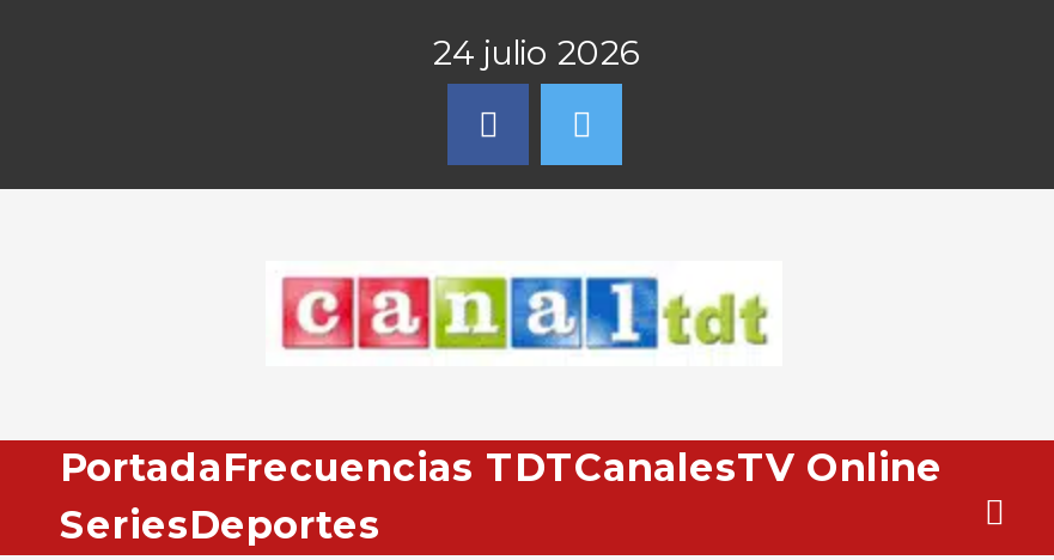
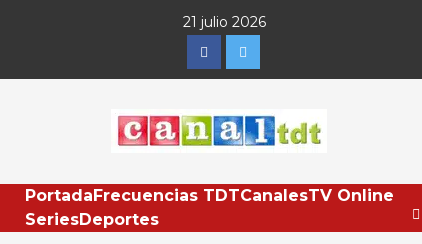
- 24 julio 2026
+ 21 julio 2026
